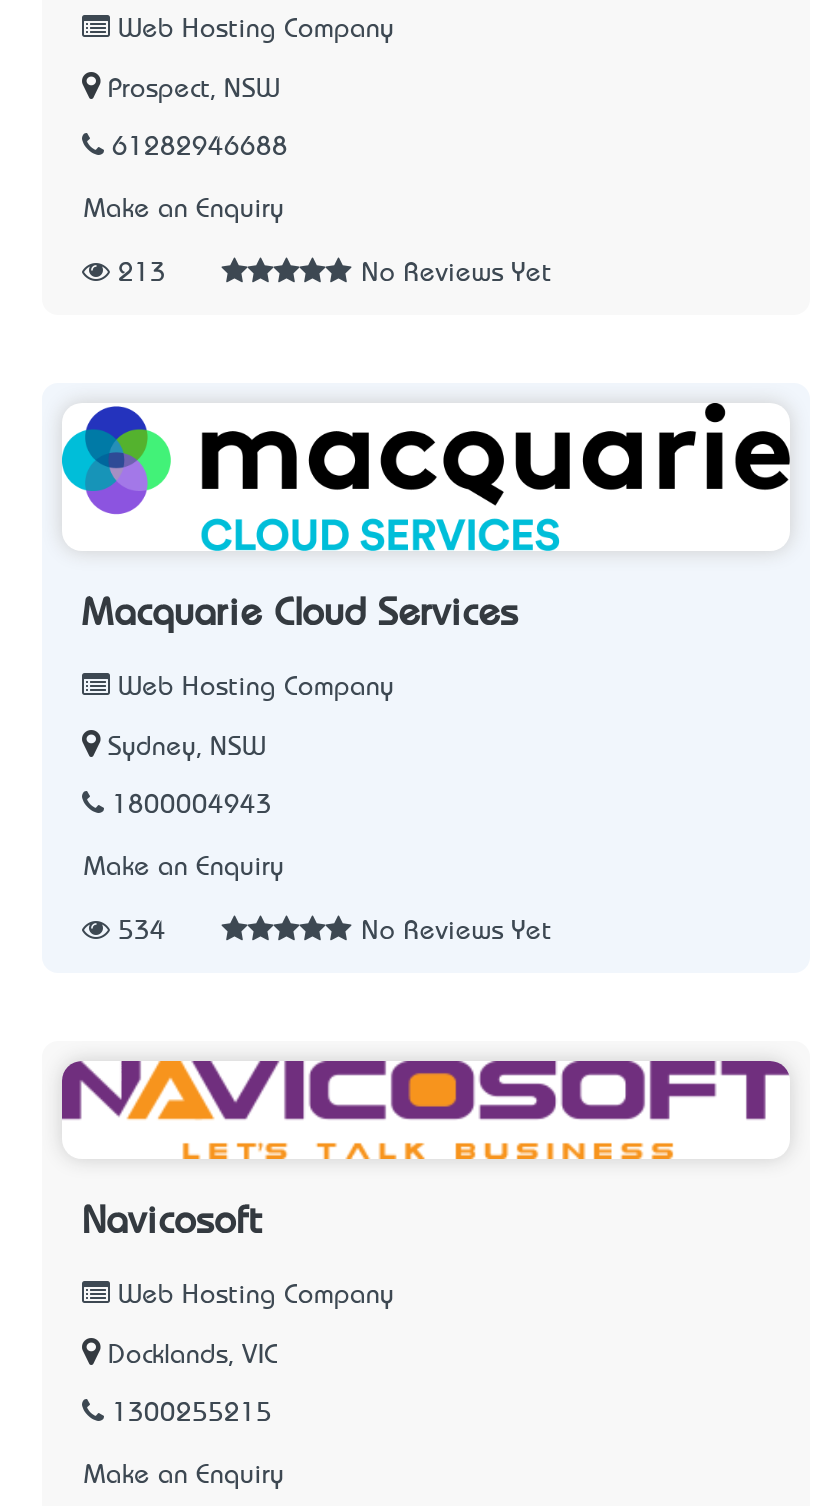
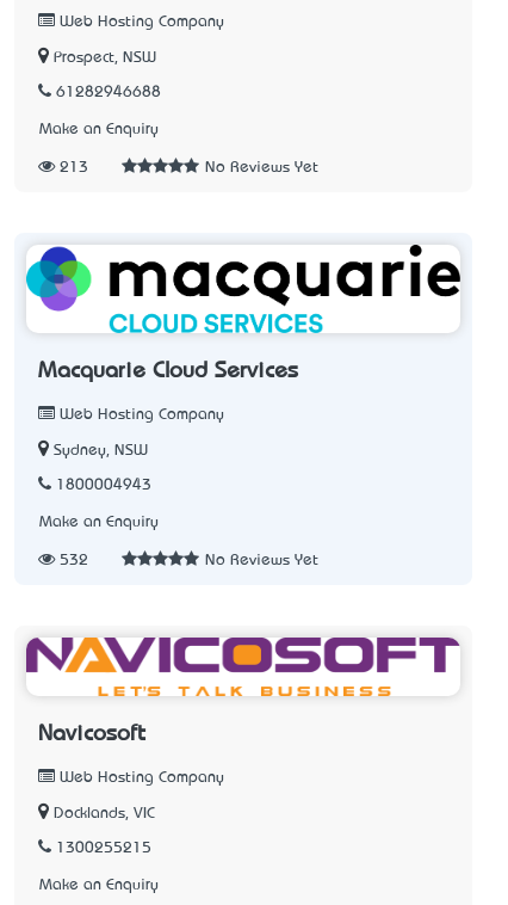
- 534
+ 532
